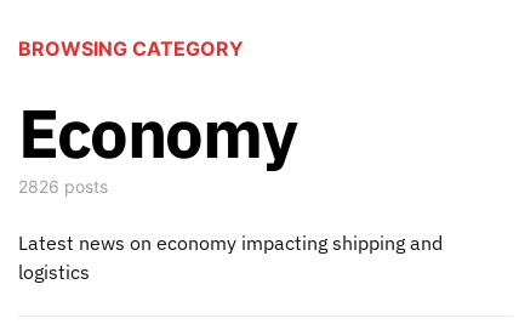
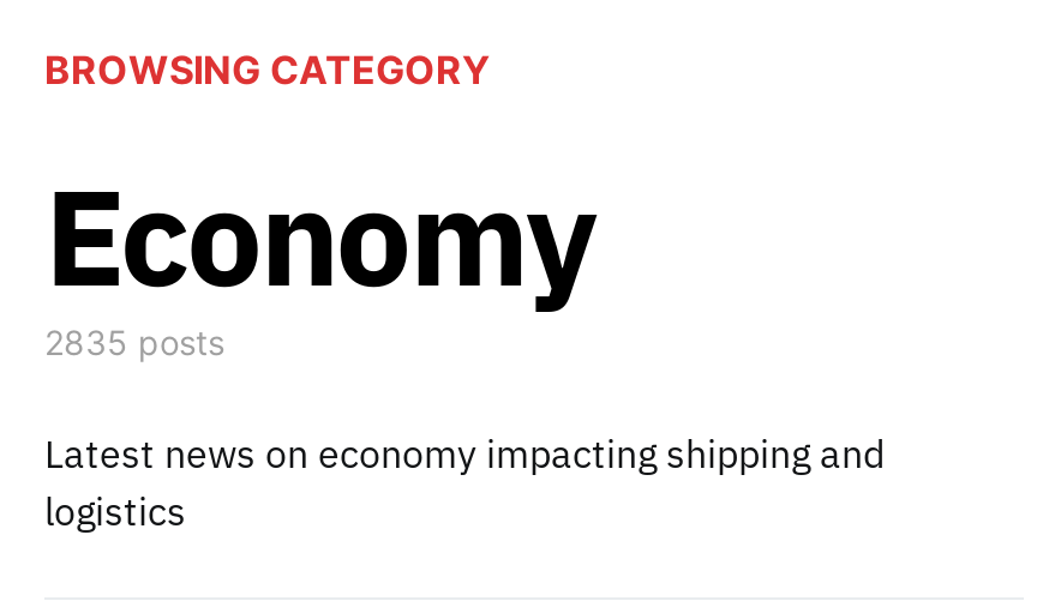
- 2826 posts
+ 2835 posts
